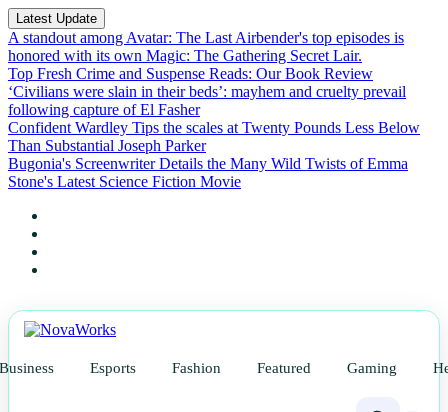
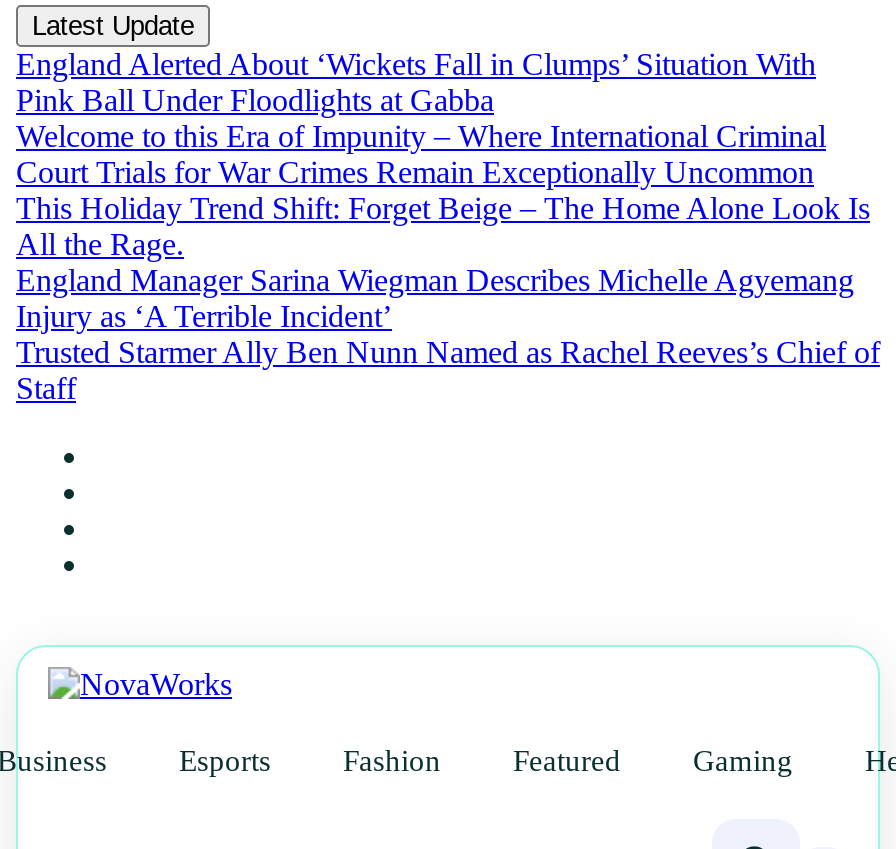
- A standout among Avatar: The Last Airbender's top episodes is
- honored with its own Magic: The Gathering Secret Lair.
- Top Fresh Crime and Suspense Reads: Our Book Review
- ‘Civilians were slain in their beds’: mayhem and cruelty prevail
- following capture of El Fasher
- Confident Wardley Tips the scales at Twenty Pounds Less Below
- Than Substantial Joseph Parker
- Bugonia's Screenwriter Details the Many Wild Twists of Emma
- Stone's Latest Science Fiction Movie
+ England Alerted About ‘Wickets Fall in Clumps’ Situation With
+ Pink Ball Under Floodlights at Gabba
+ Welcome to this Era of Impunity – Where International Criminal
+ Court Trials for War Crimes Remain Exceptionally Uncommon
+ This Holiday Trend Shift: Forget Beige – The Home Alone Look Is
+ All the Rage.
+ England Manager Sarina Wiegman Describes Michelle Agyemang
+ Injury as ‘A Terrible Incident’
+ Trusted Starmer Ally Ben Nunn Named as Rachel Reeves’s Chief of
+ Staff
